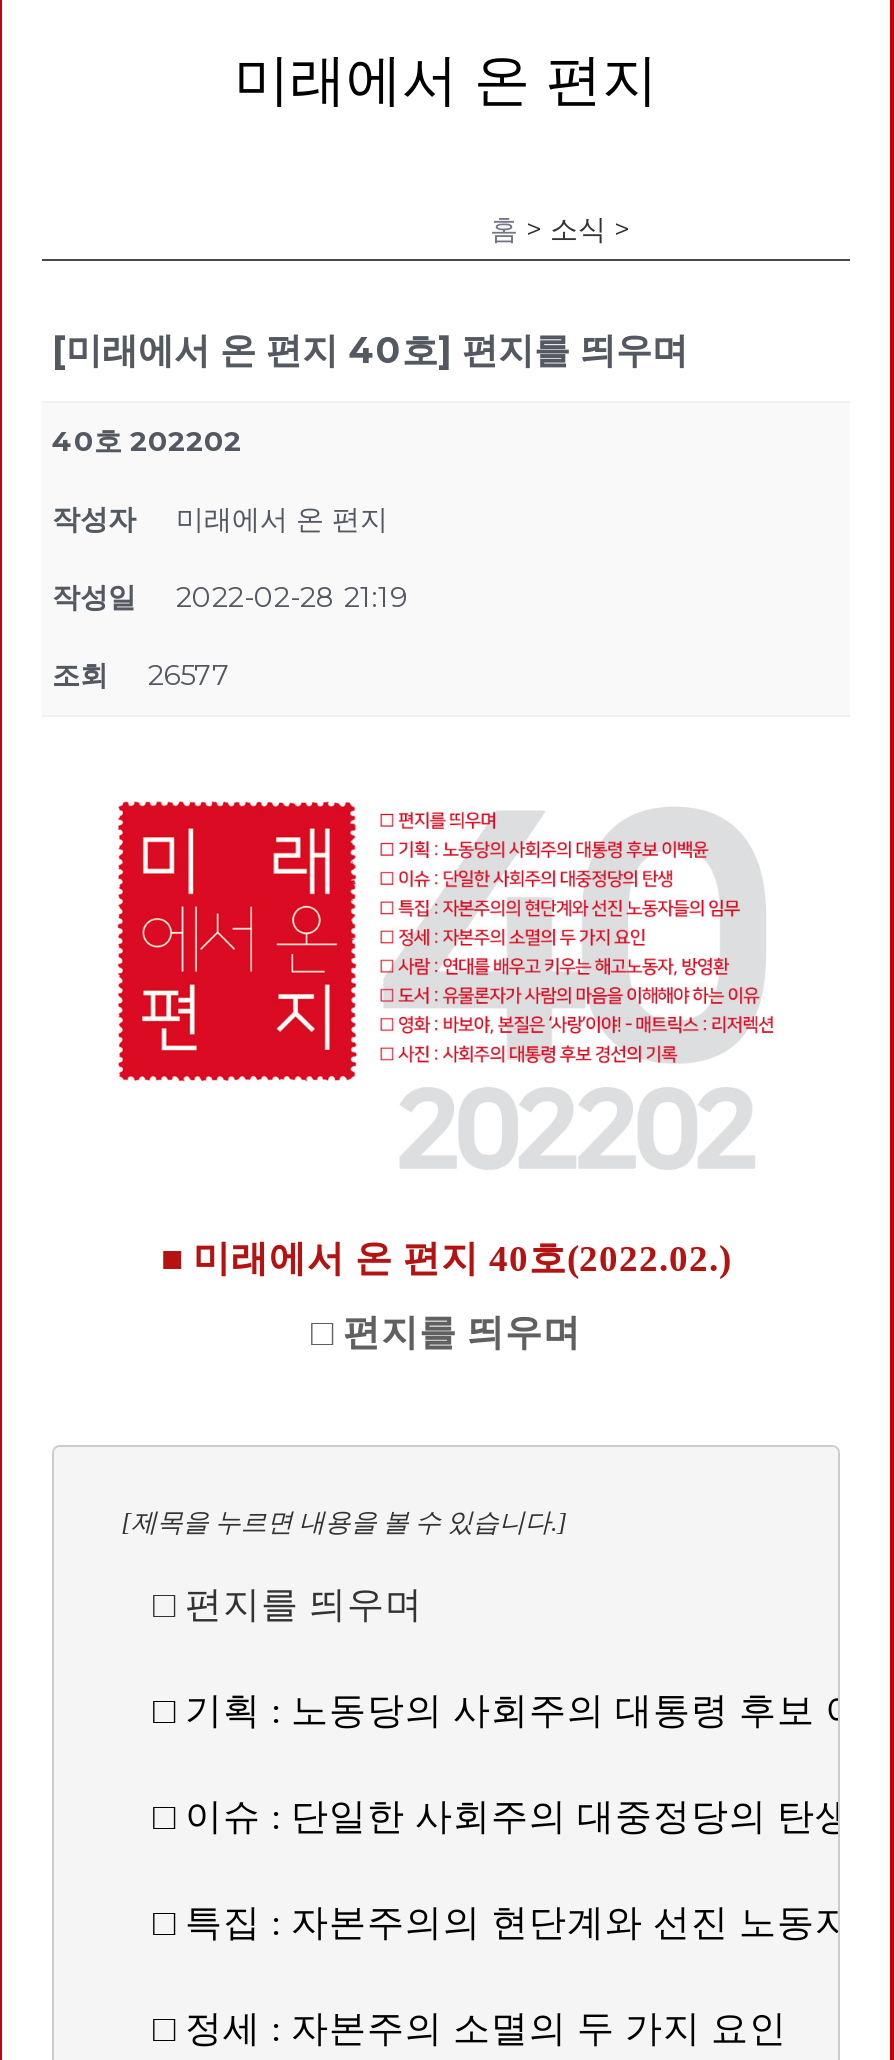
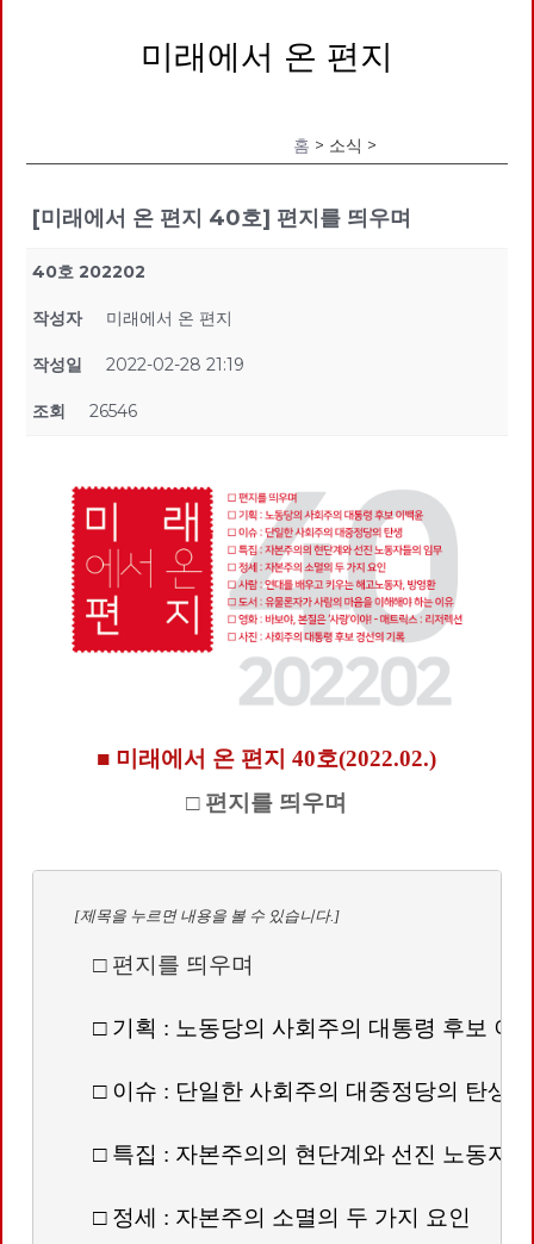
- 조회 26577
+ 조회 26546
